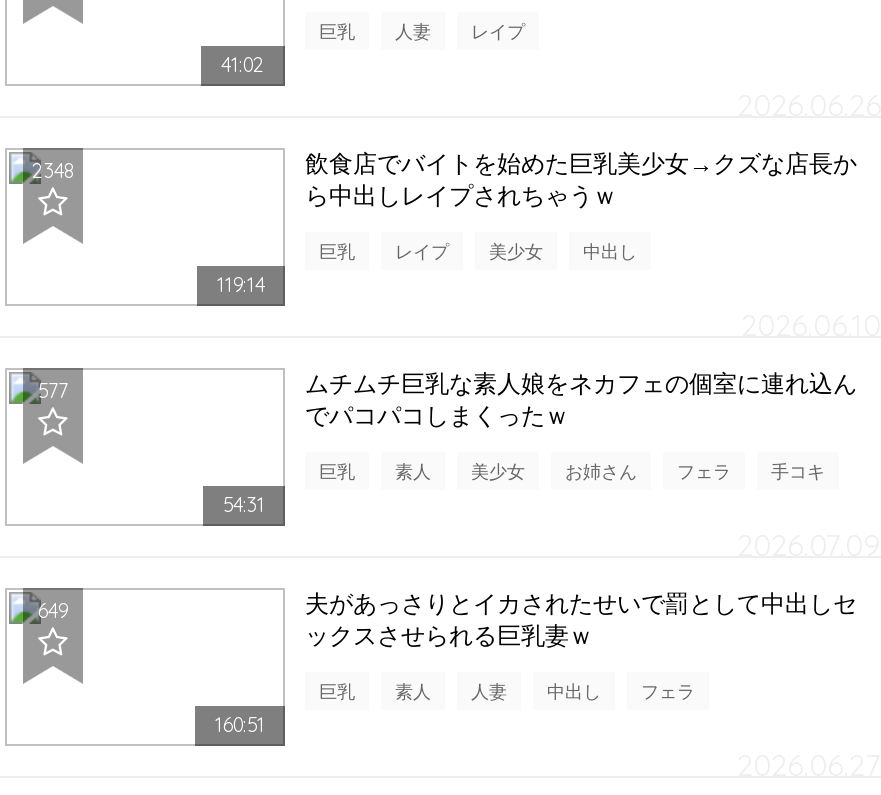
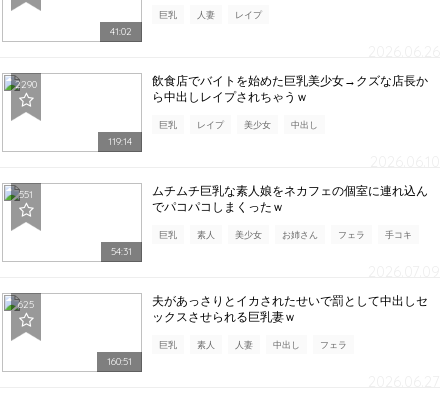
- 2348
+ 2290

- 577
+ 551

- 649
+ 625
